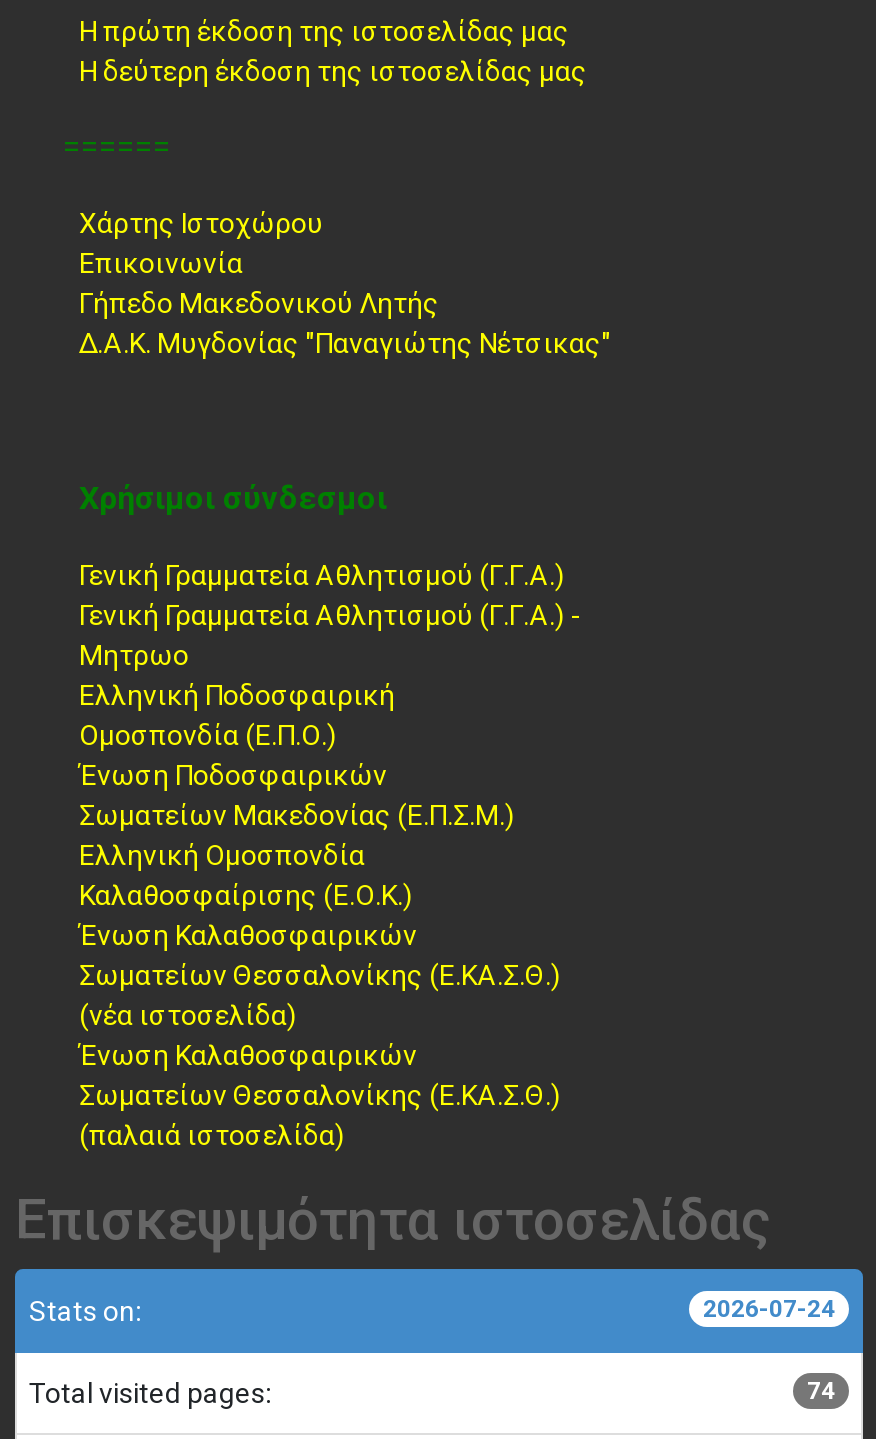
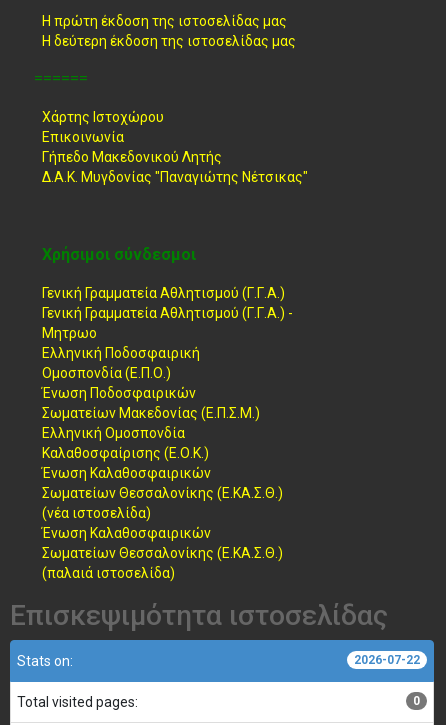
- 2026-07-24
+ 2026-07-22

- 74
+ 0
